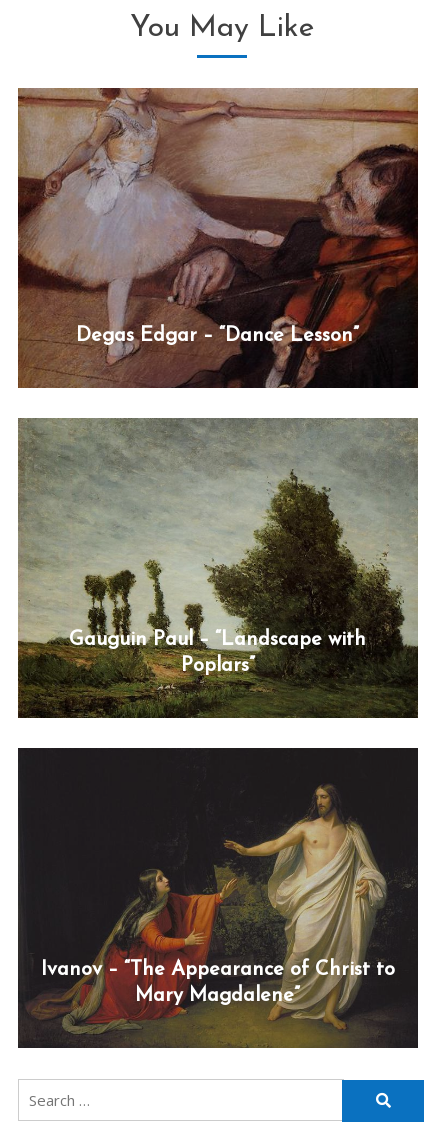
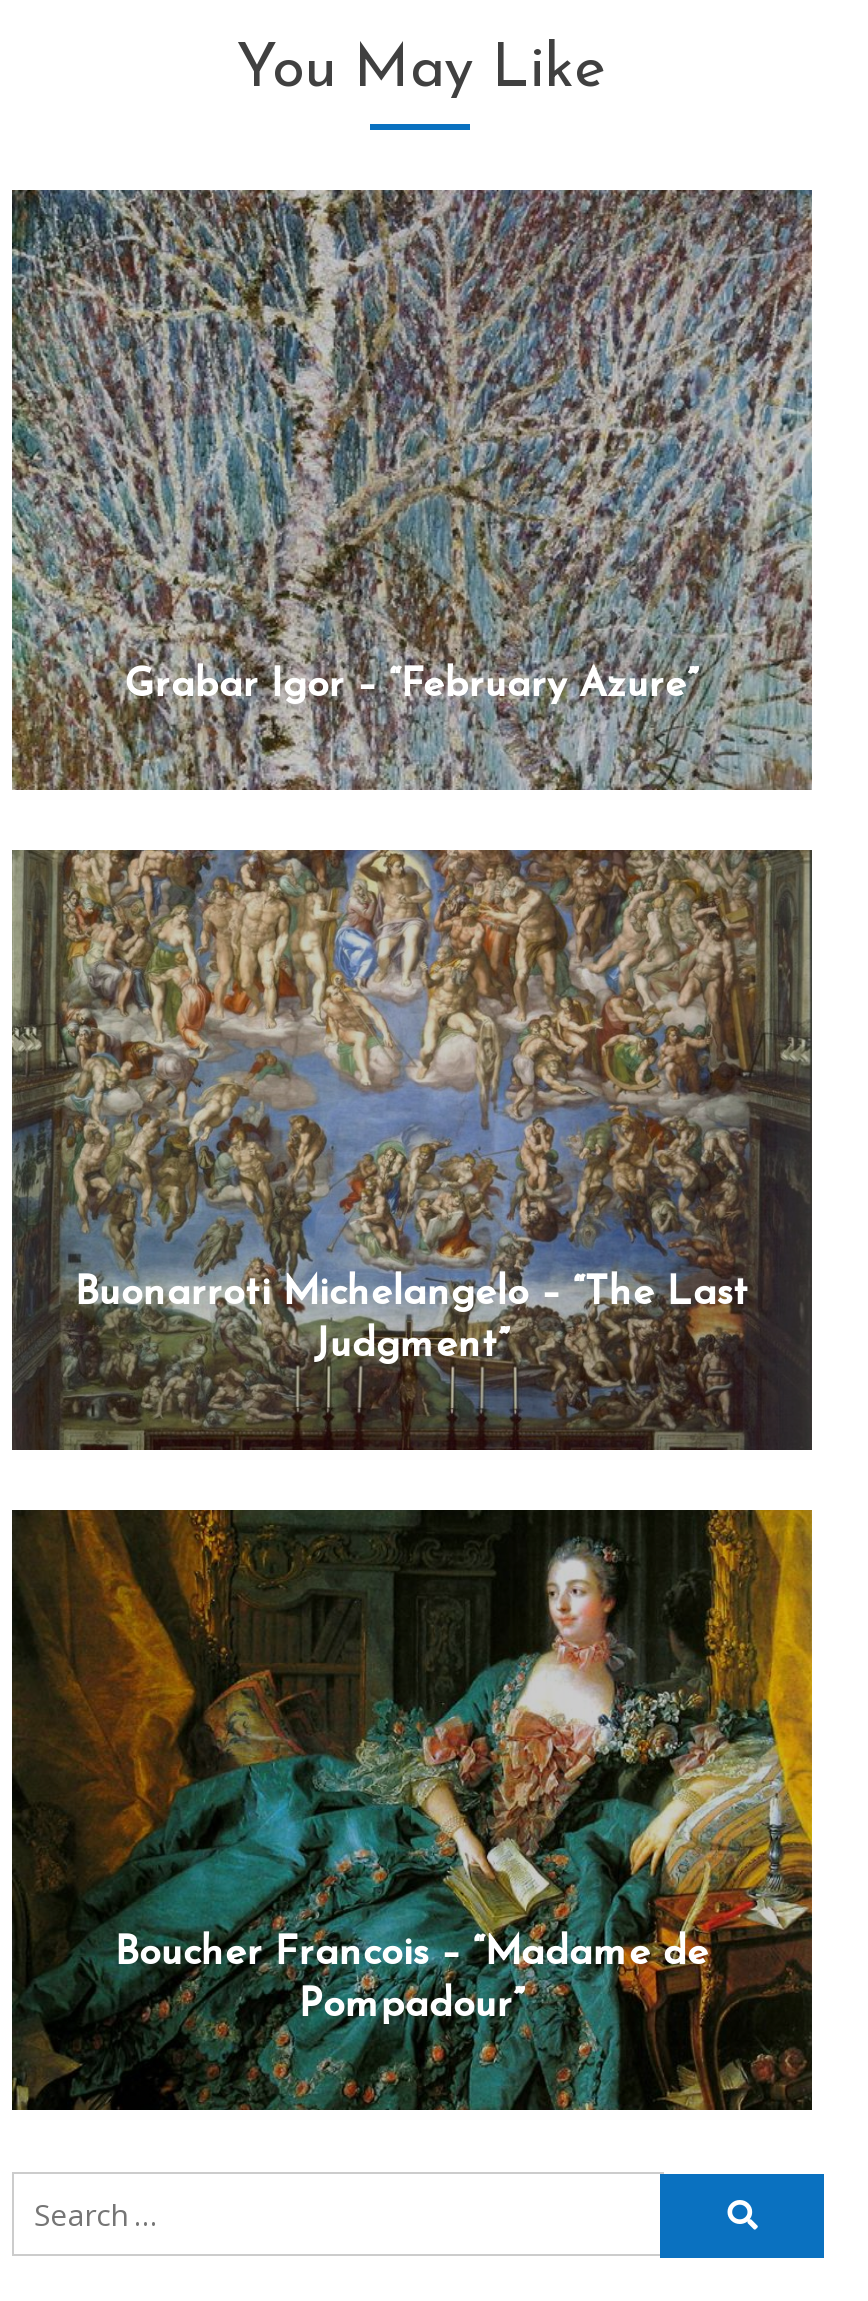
- [image]
- Degas Edgar – “Dance Lesson”
+ [image]
+ Grabar Igor – “February Azure”

- [image]
- Gauguin Paul – “Landscape with
- Poplars”
+ [image]
+ Buonarroti Michelangelo – “The Last
+ Judgment”

- [image]
- Ivanov – “The Appearance of Christ to
- Mary Magdalene”
+ [image]
+ Boucher Francois – “Madame de
+ Pompadour”
